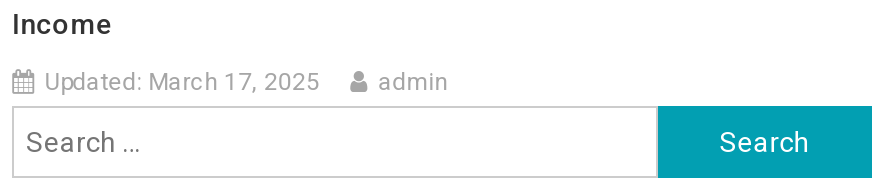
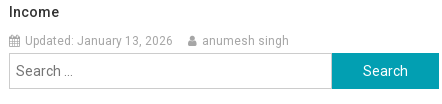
- Updated: March 17, 2025
- admin
+ Updated: January 13, 2026
+ anumesh singh
